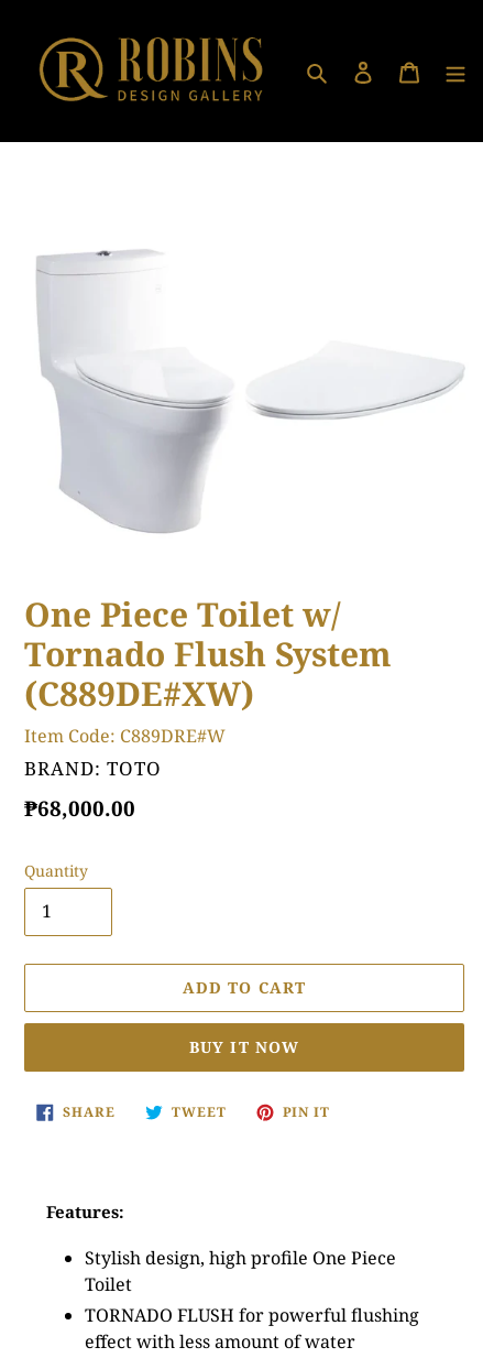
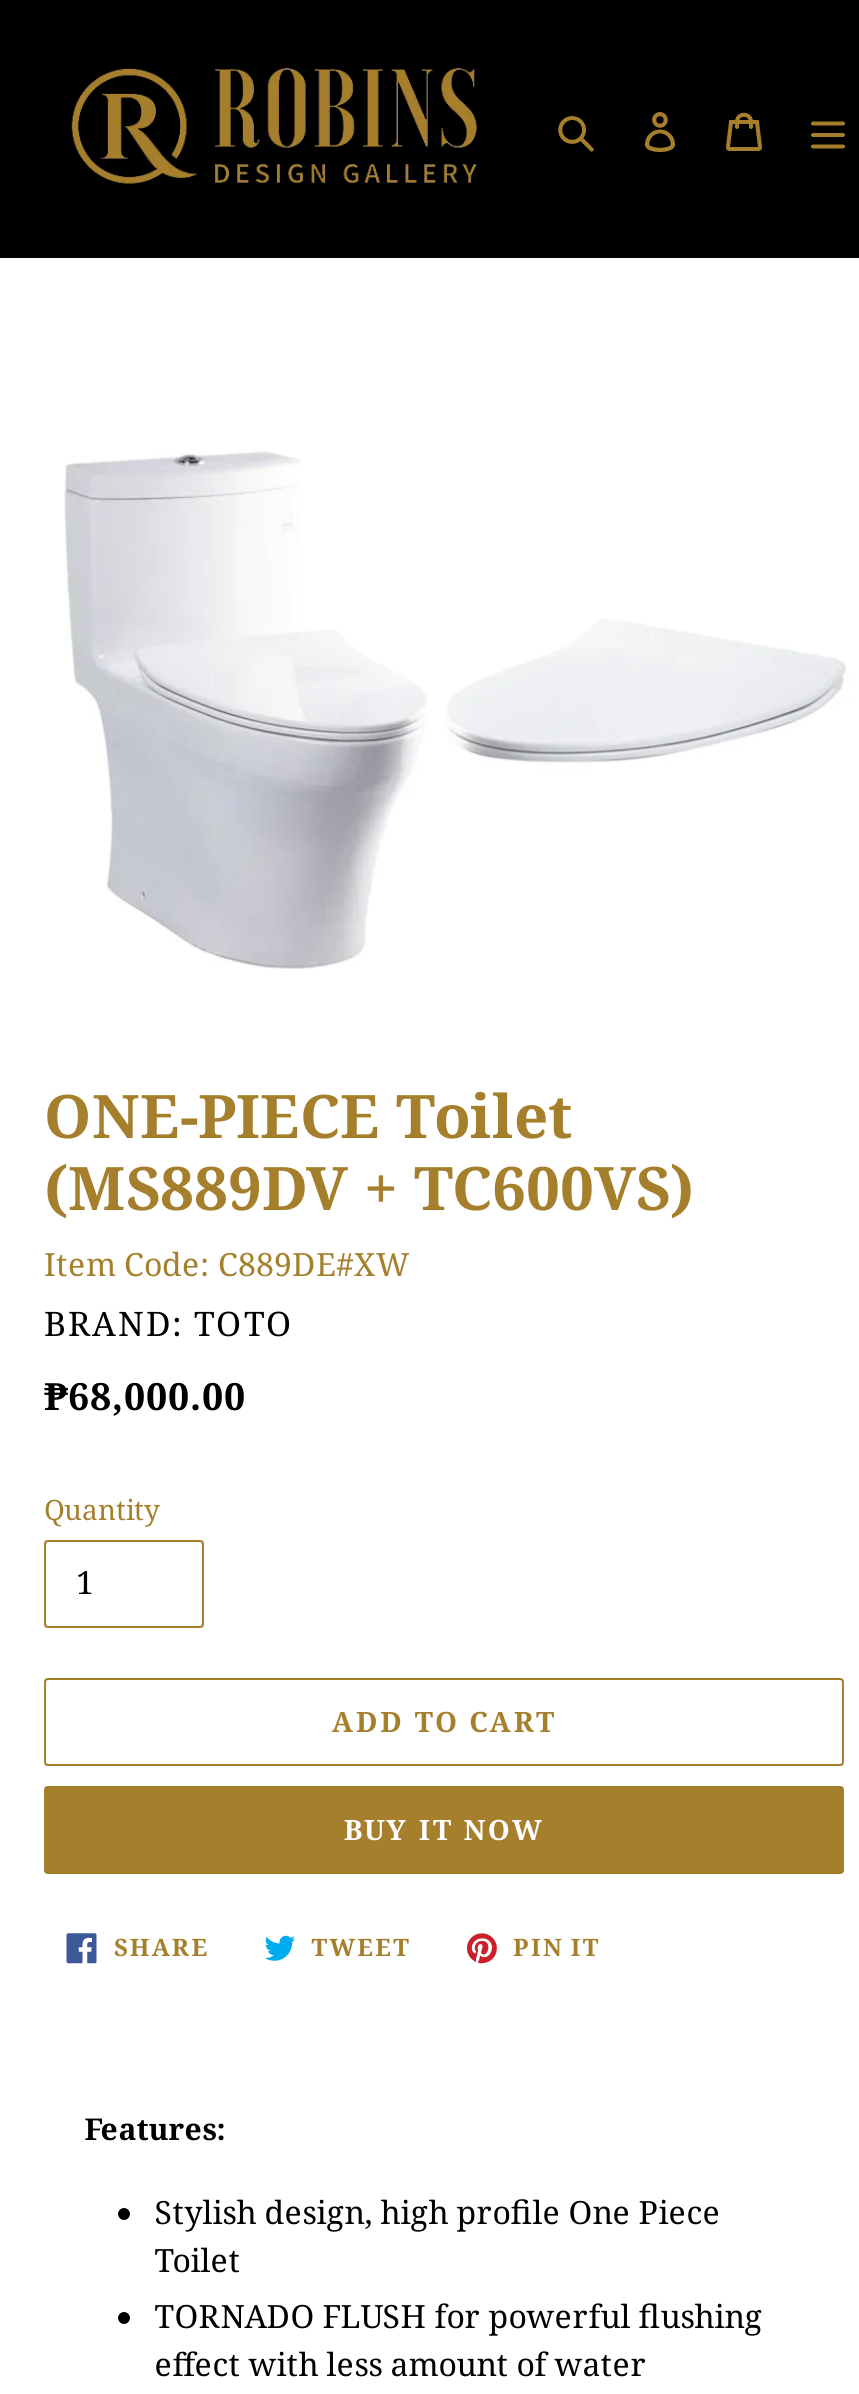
- One Piece Toilet w/
- Tornado Flush System
- (C889DE#XW)
- Item Code: C889DRE#W
+ ONE-PIECE Toilet
+ (MS889DV + TC600VS)
+ Item Code: C889DE#XW
